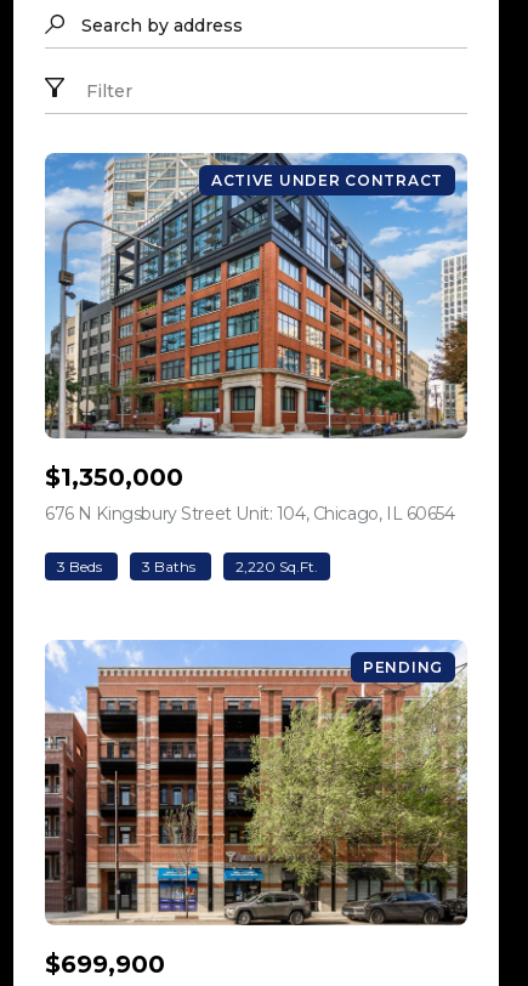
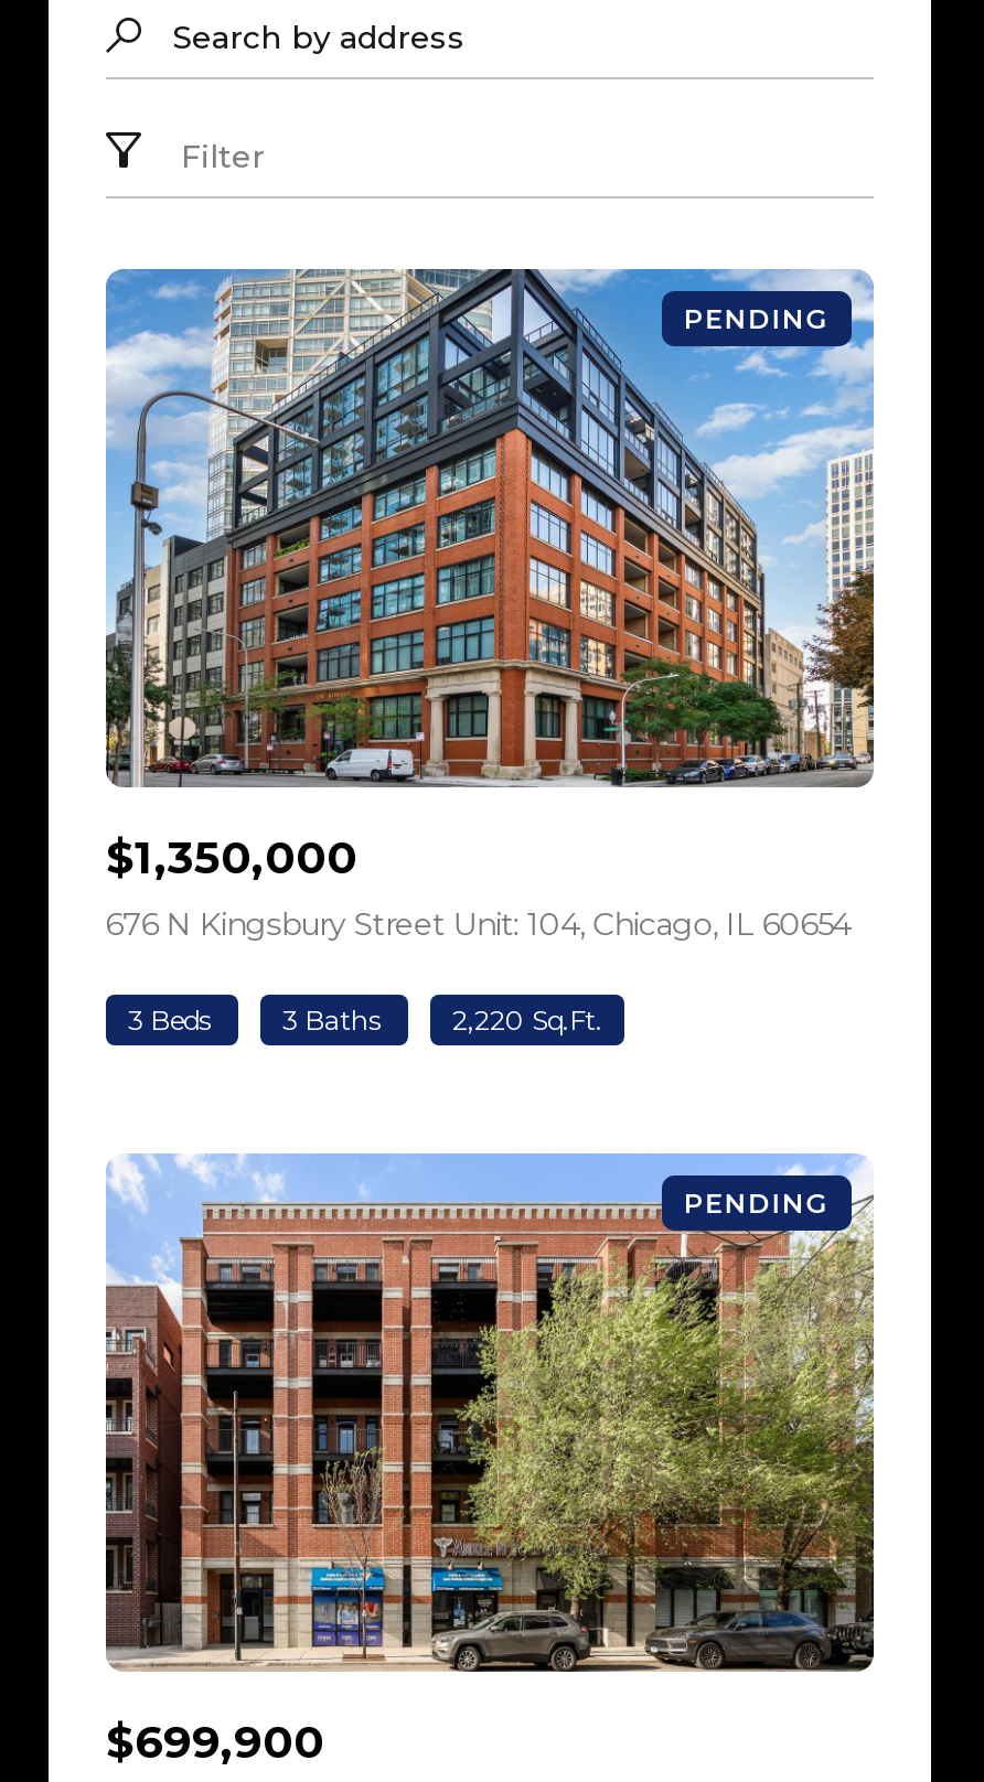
- ACTIVE UNDER CONTRACT
+ PENDING
